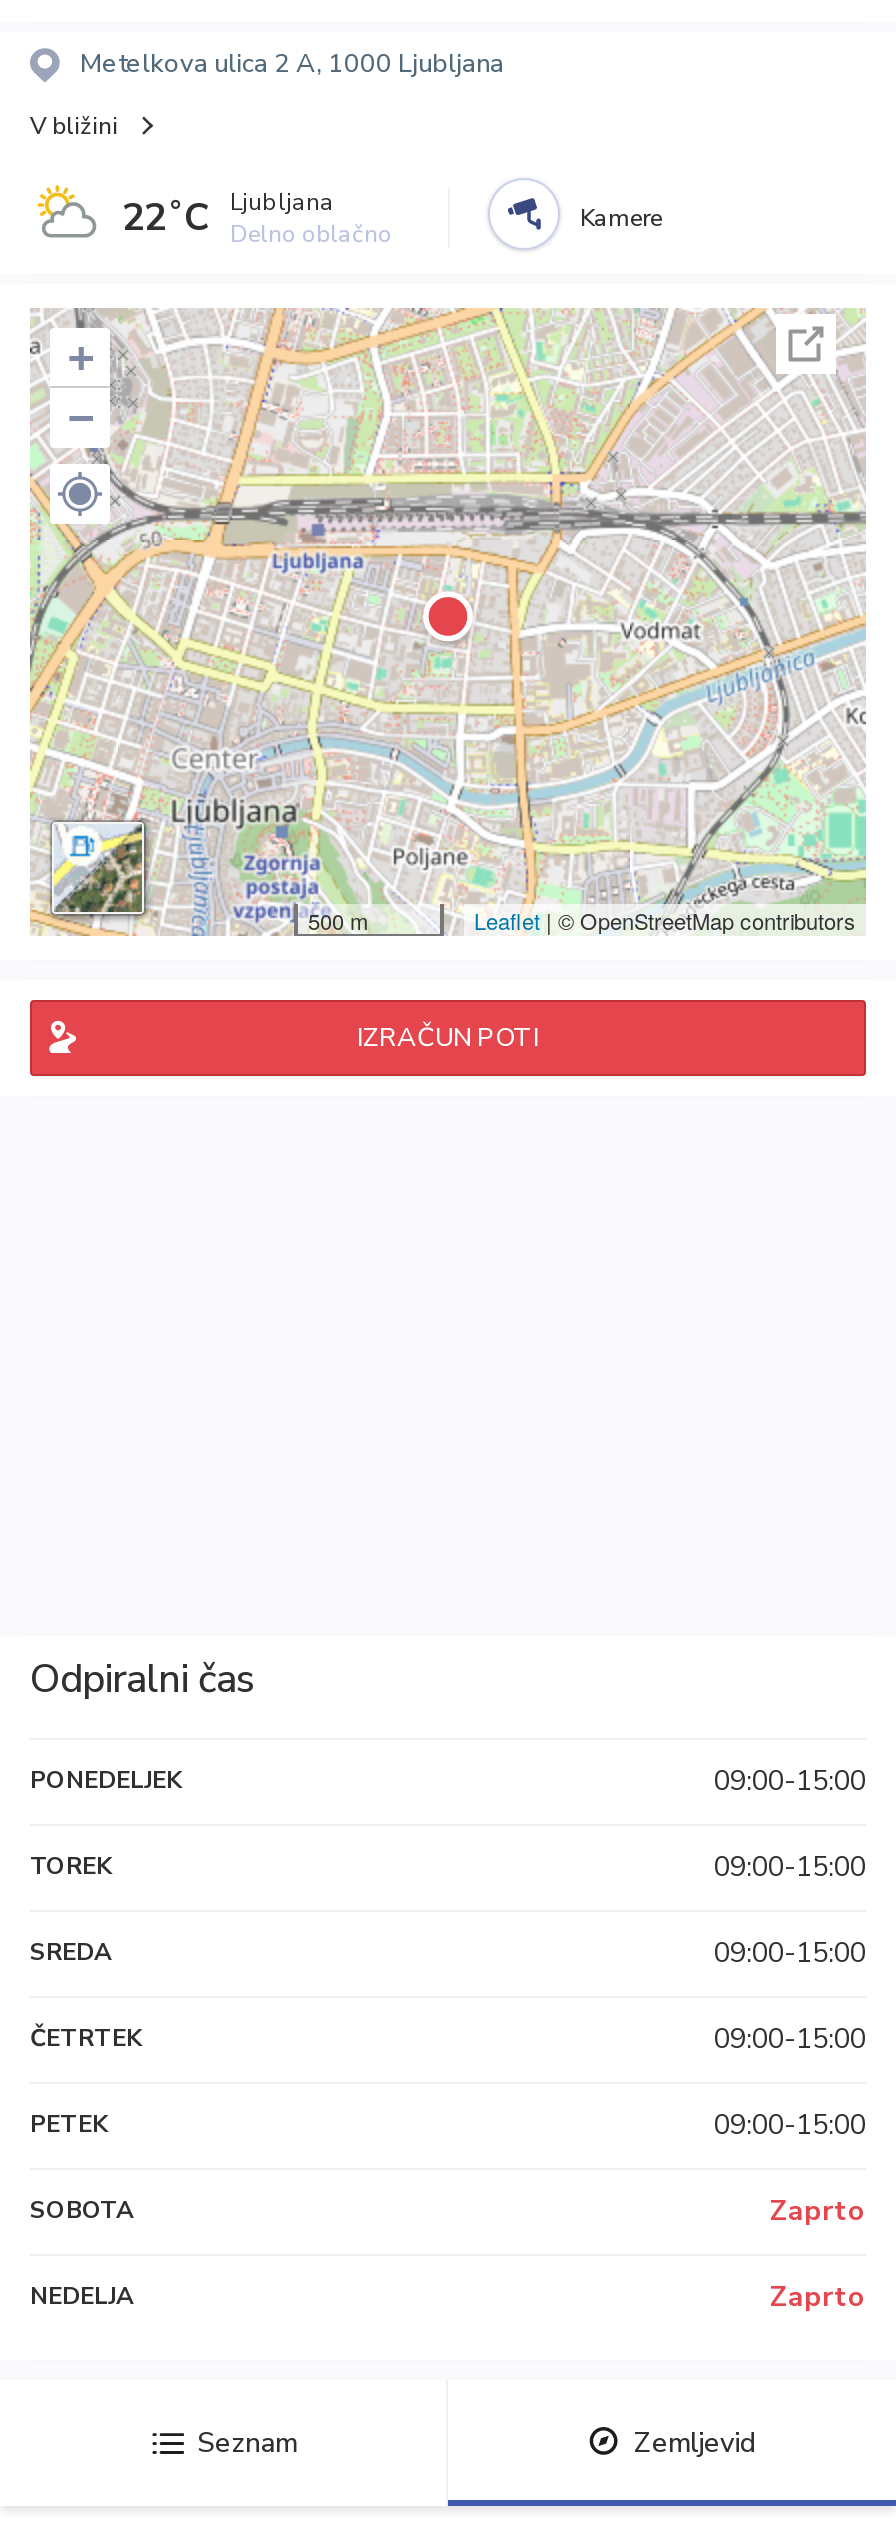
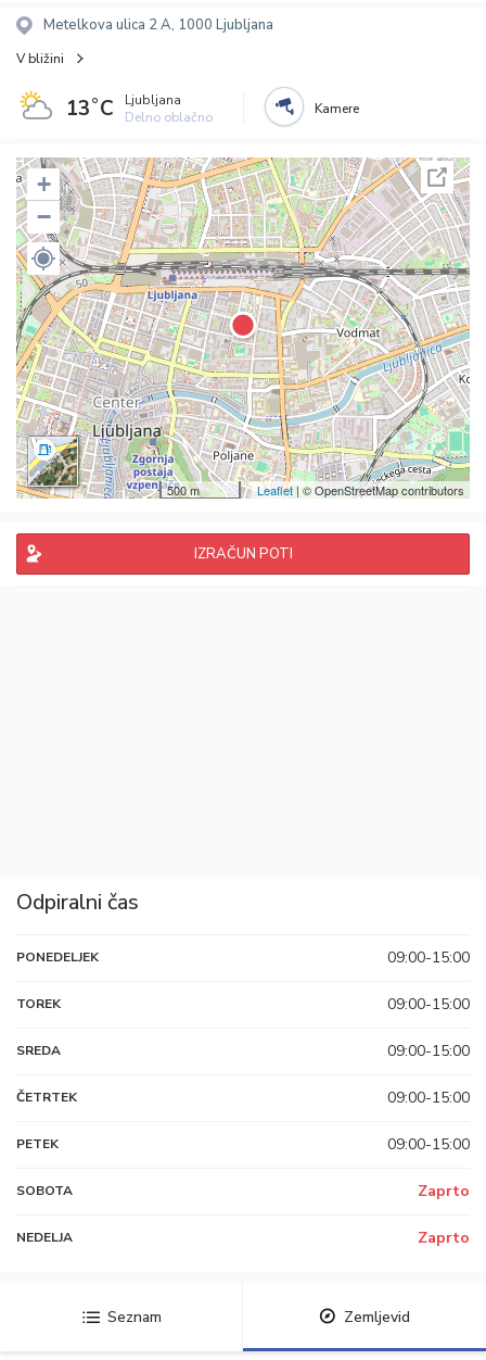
- 22˚C Ljubljana Delno oblačno
+ 13˚C Ljubljana Delno oblačno
